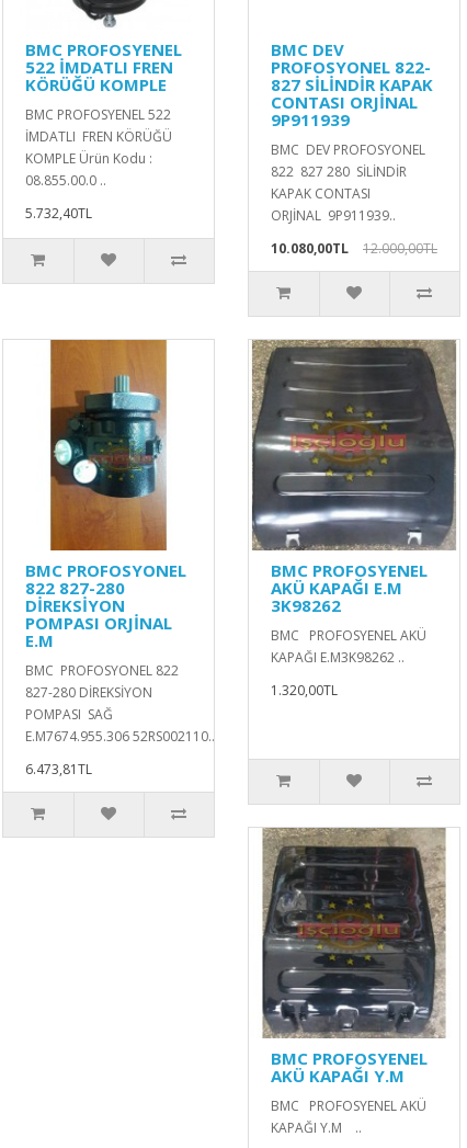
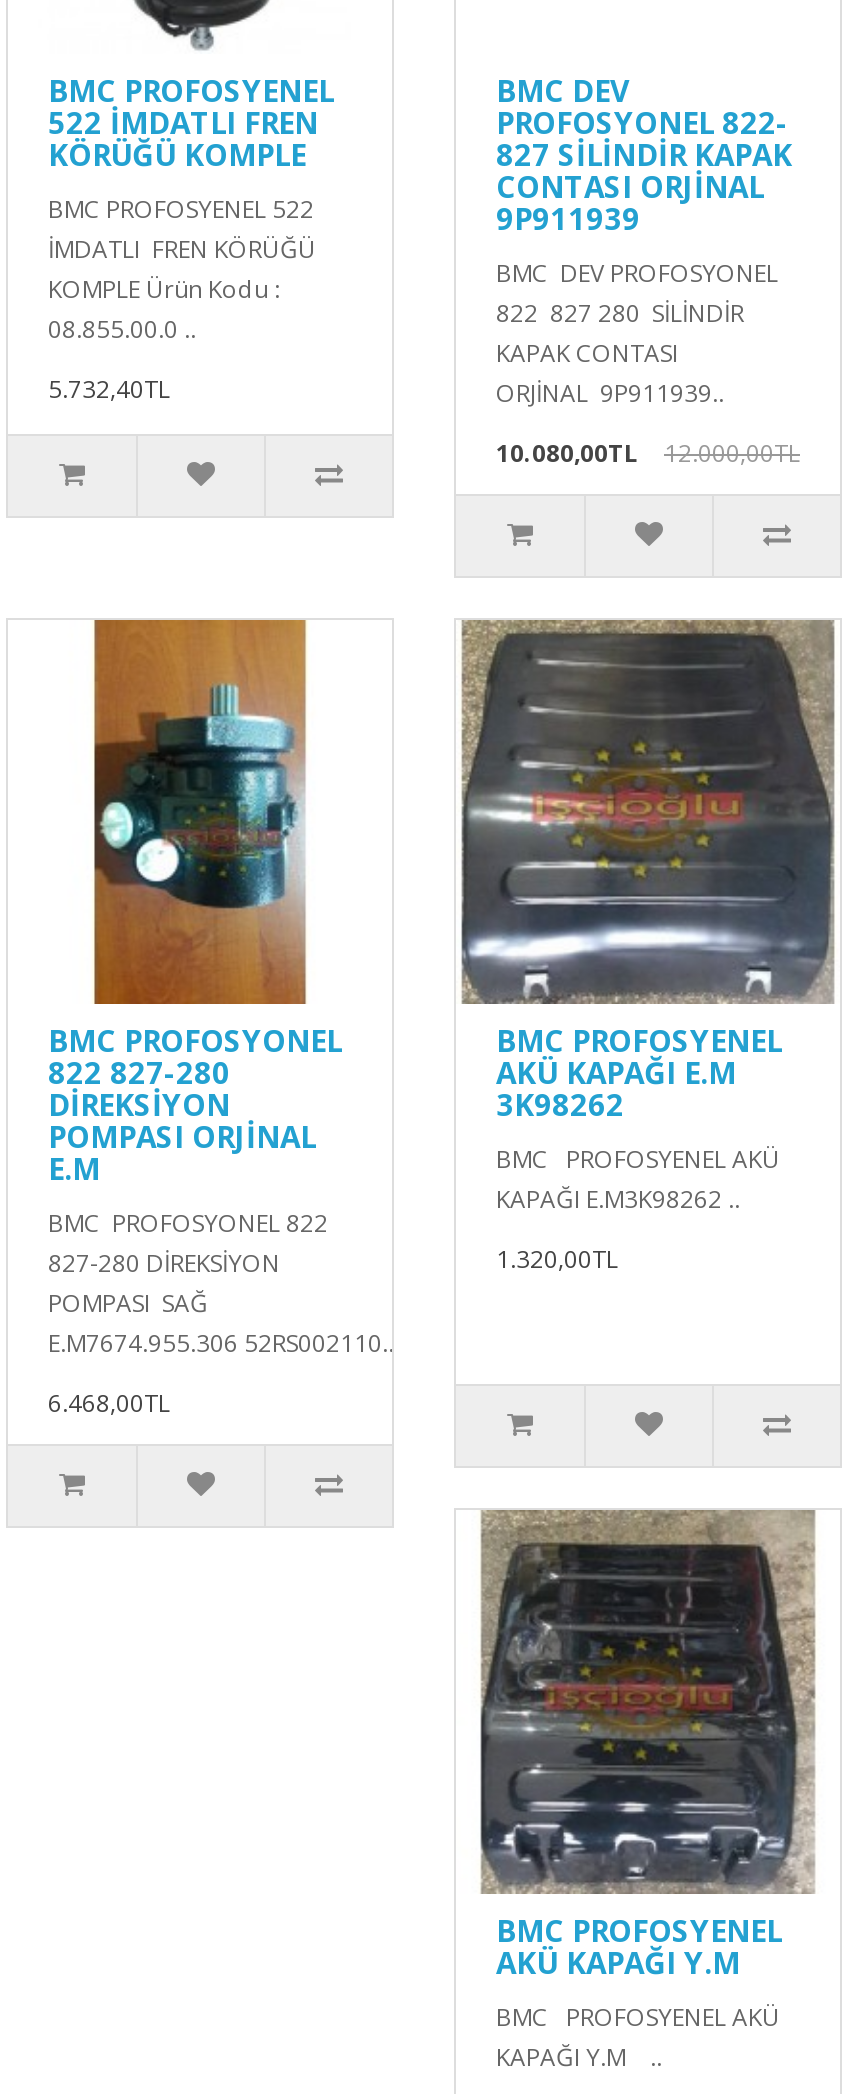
- 6.473,81TL
+ 6.468,00TL
